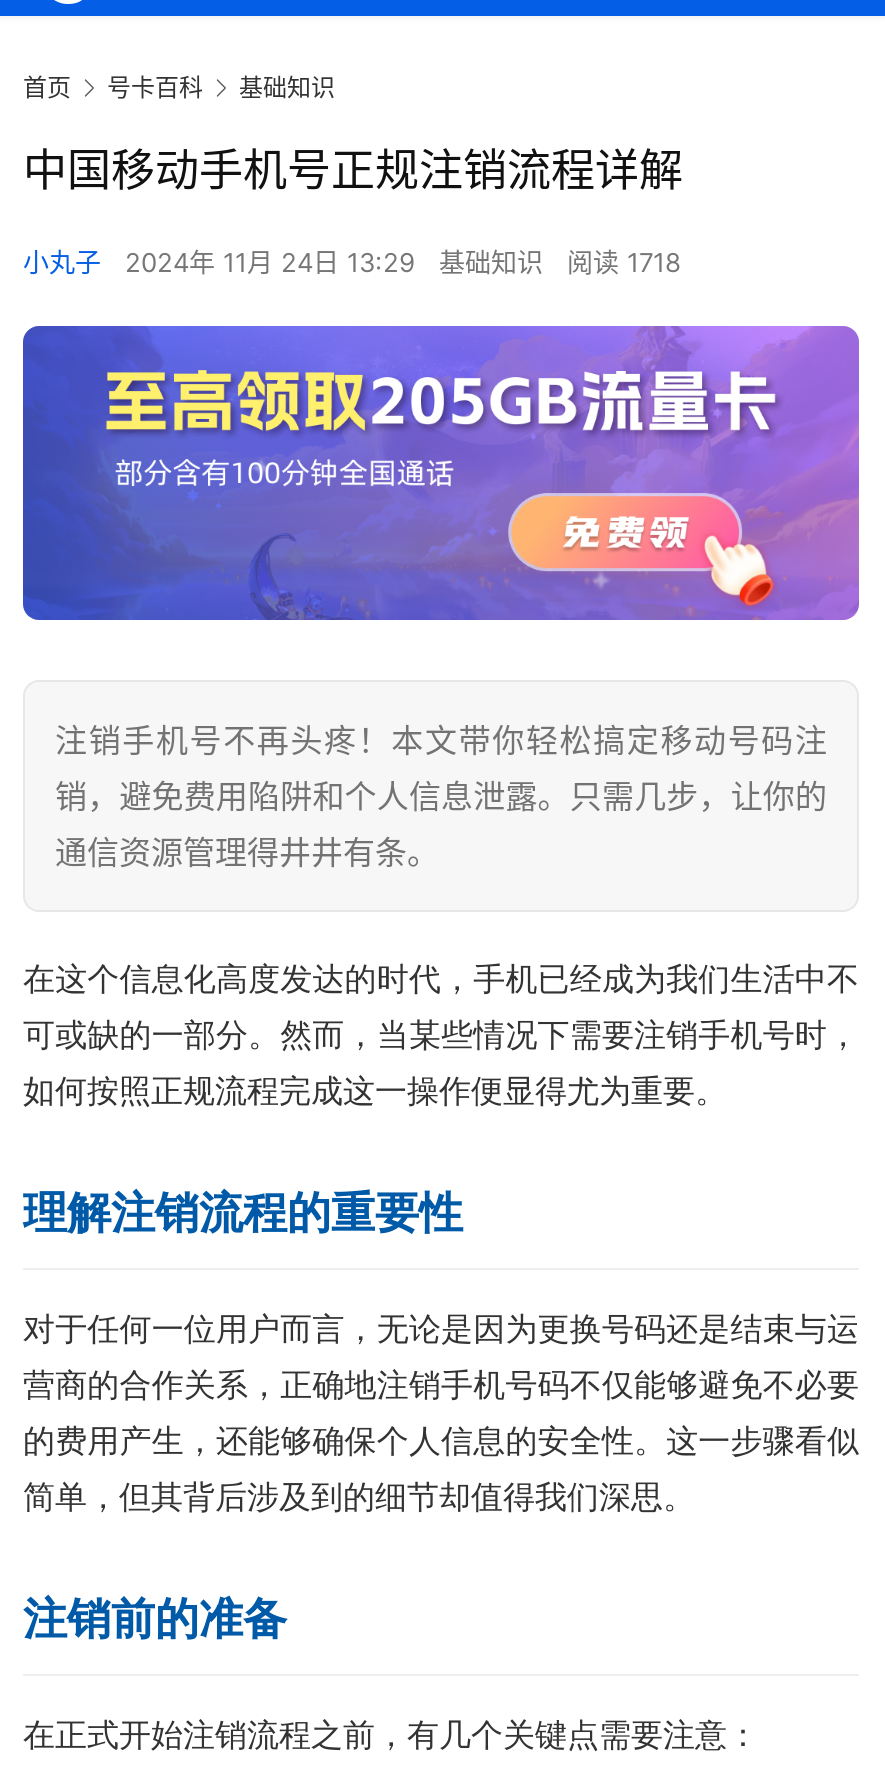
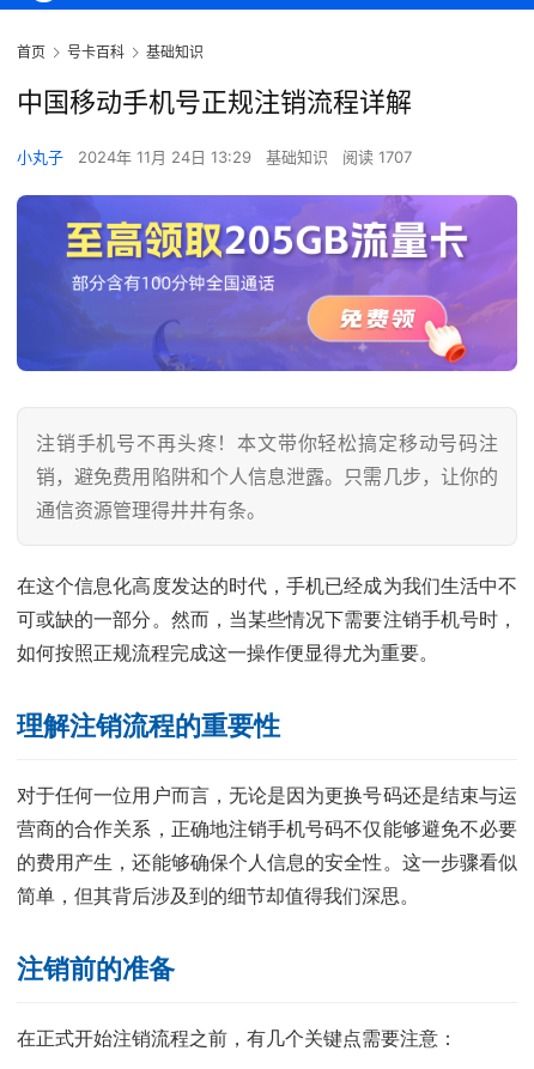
- 小丸子 2024年 11月 24日 13:29 基础知识 阅读 1718
+ 小丸子 2024年 11月 24日 13:29 基础知识 阅读 1707
